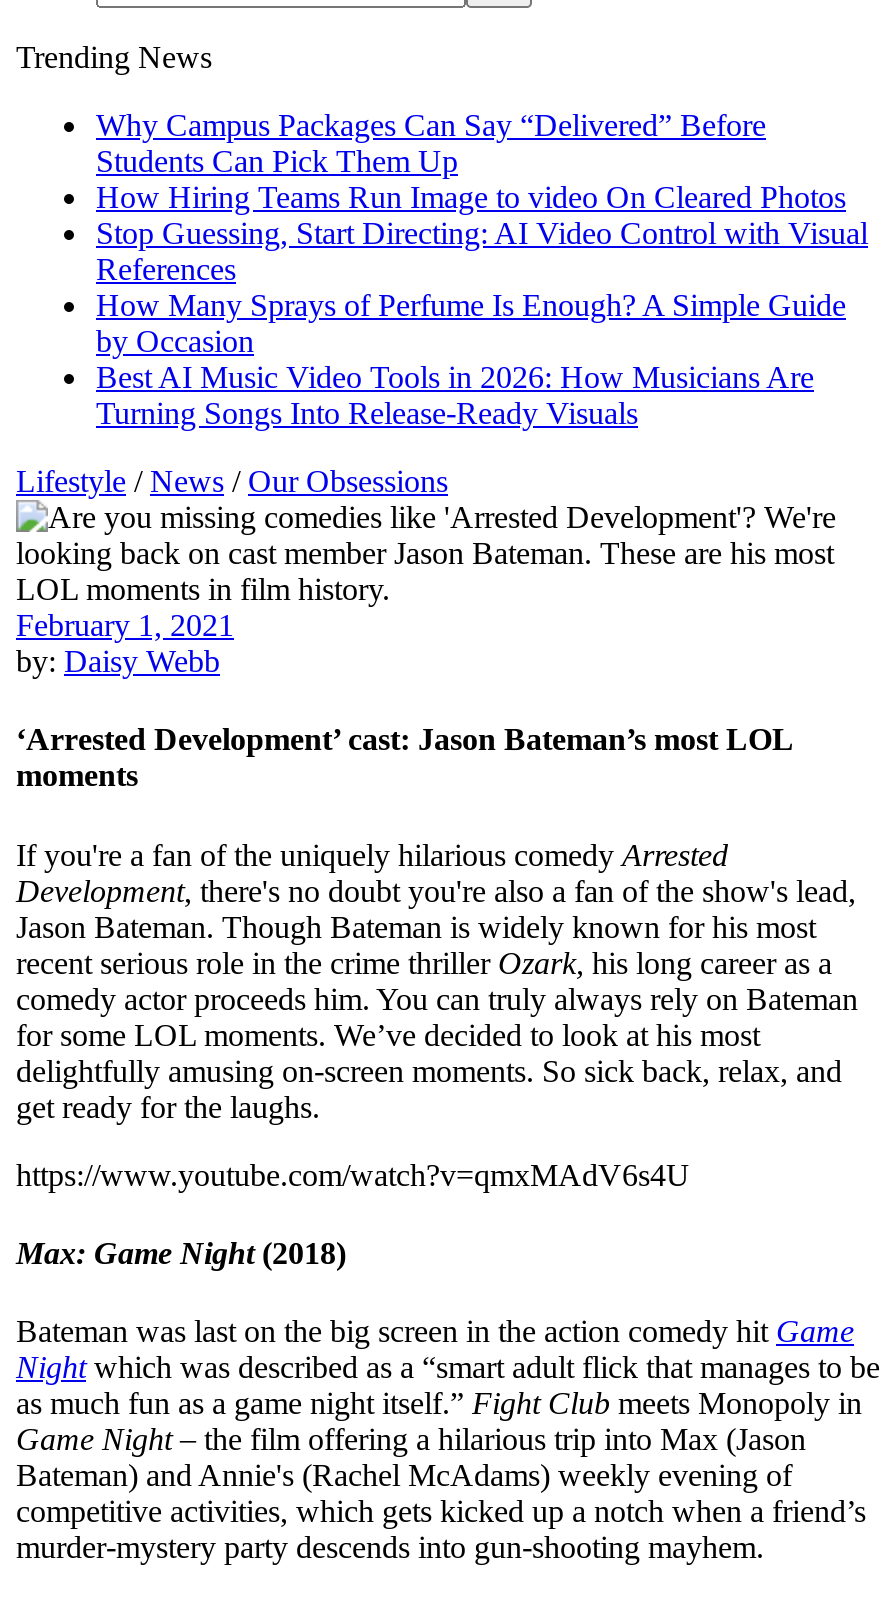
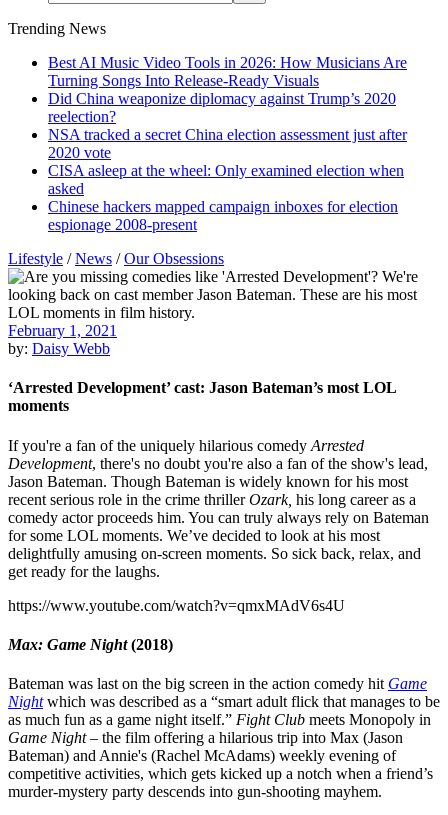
- Why Campus Packages Can Say “Delivered” Before
- Students Can Pick Them Up
- How Hiring Teams Run Image to video On Cleared Photos
- Stop Guessing, Start Directing: AI Video Control with Visual
- References
- How Many Sprays of Perfume Is Enough? A Simple Guide
- by Occasion

moved up: Best AI Music Video Tools in 2026: How Musicians Are | Turning Songs Into Release-Ready Visuals

+ Did China weaponize diplomacy against Trump’s 2020
+ reelection?
+ NSA tracked a secret China election assessment just after
+ 2020 vote
+ CISA asleep at the wheel: Only examined election when
+ asked
+ Chinese hackers mapped campaign inboxes for election
+ espionage 2008-present
